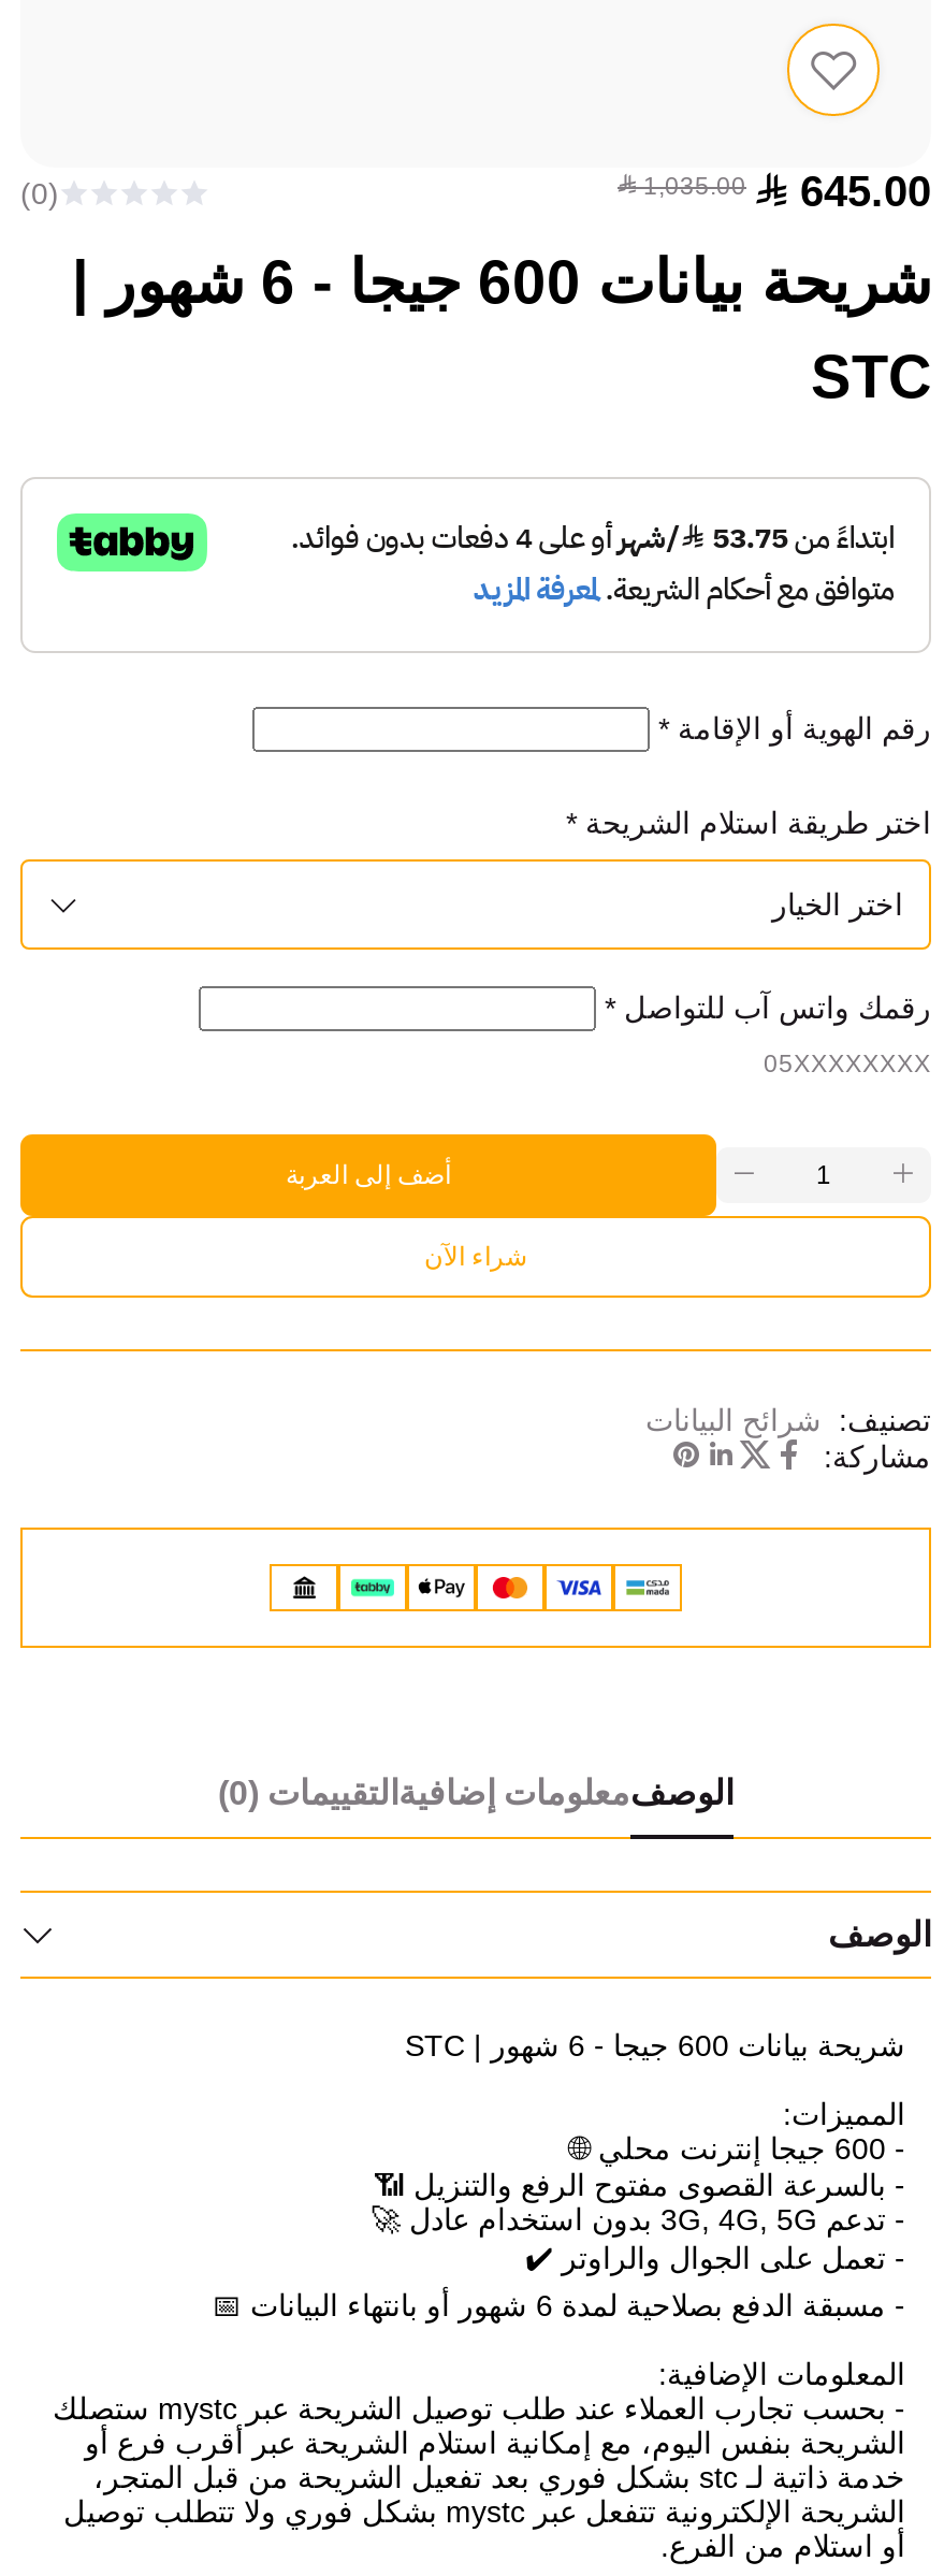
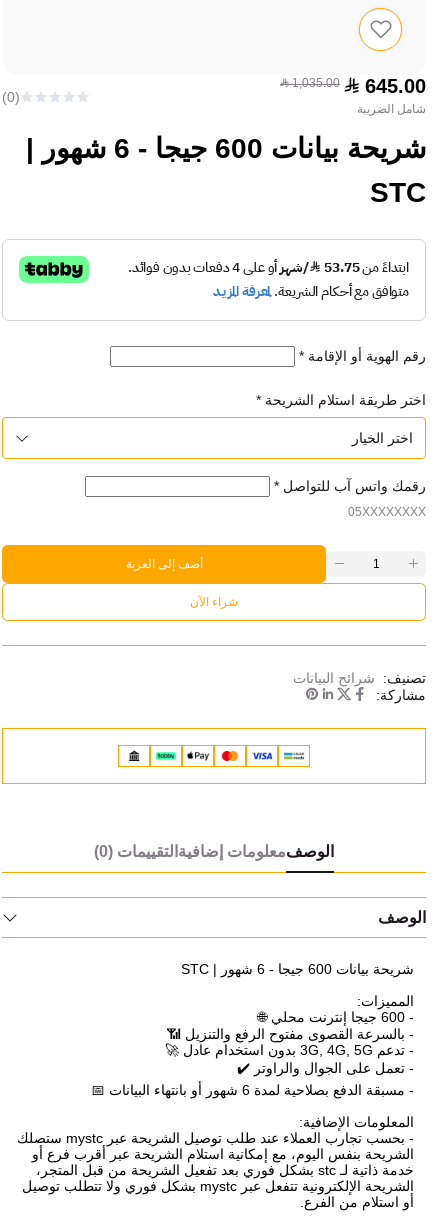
+ شامل الضريبة
